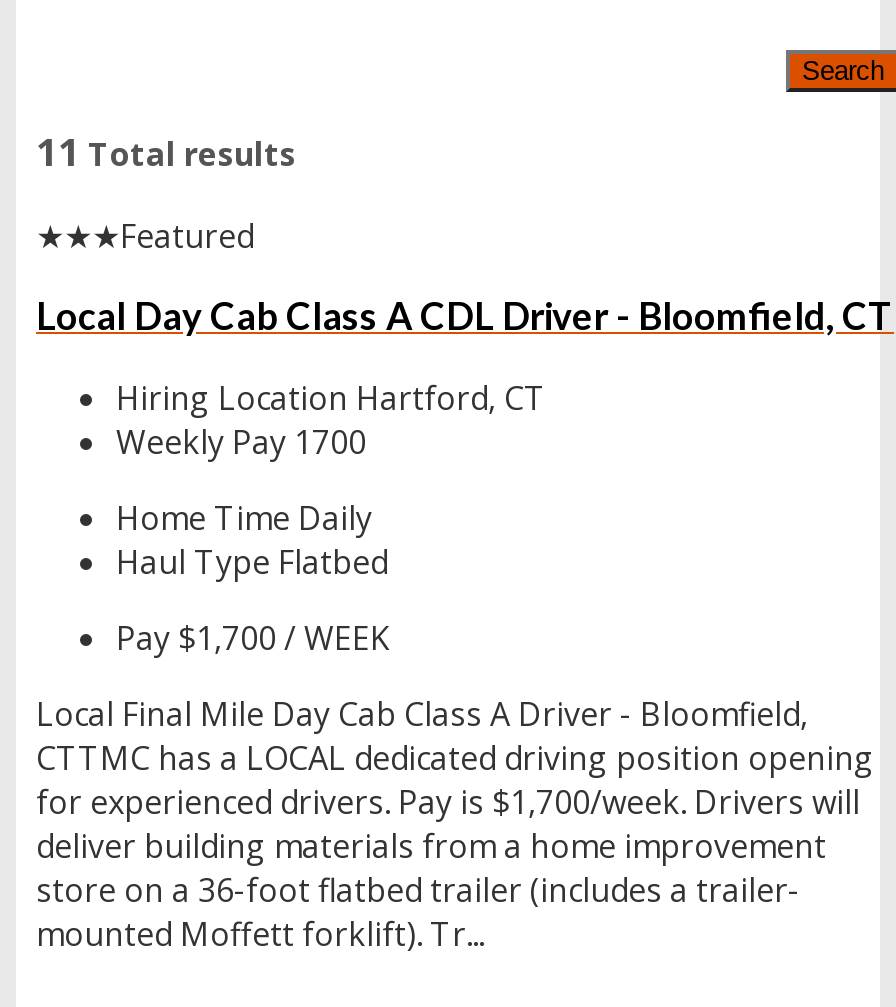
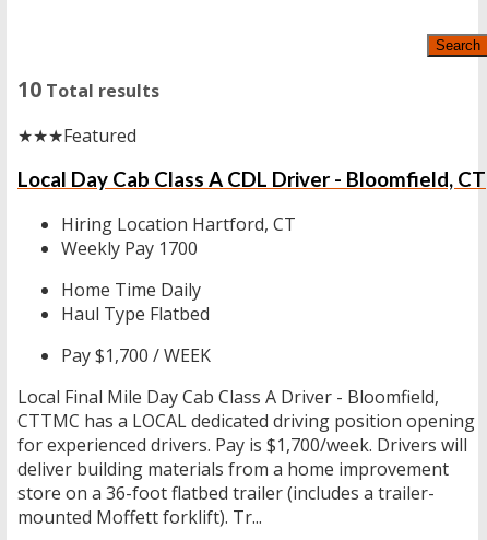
- 11 Total results
+ 10 Total results
